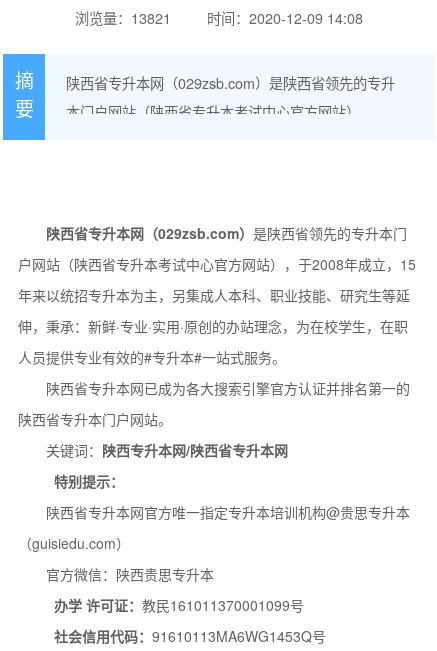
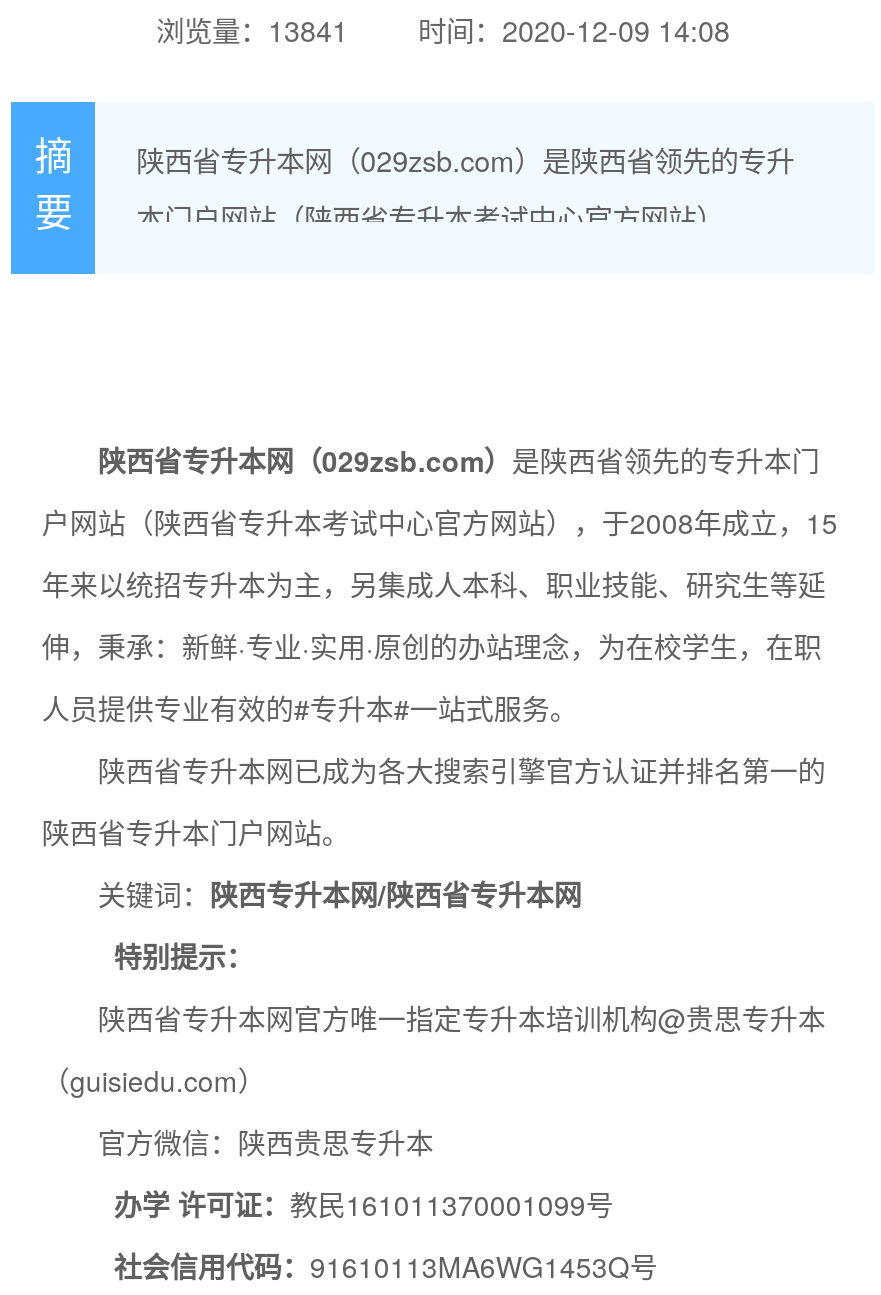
- 浏览量：13821 时间：2020-12-09 14:08
+ 浏览量：13841 时间：2020-12-09 14:08
